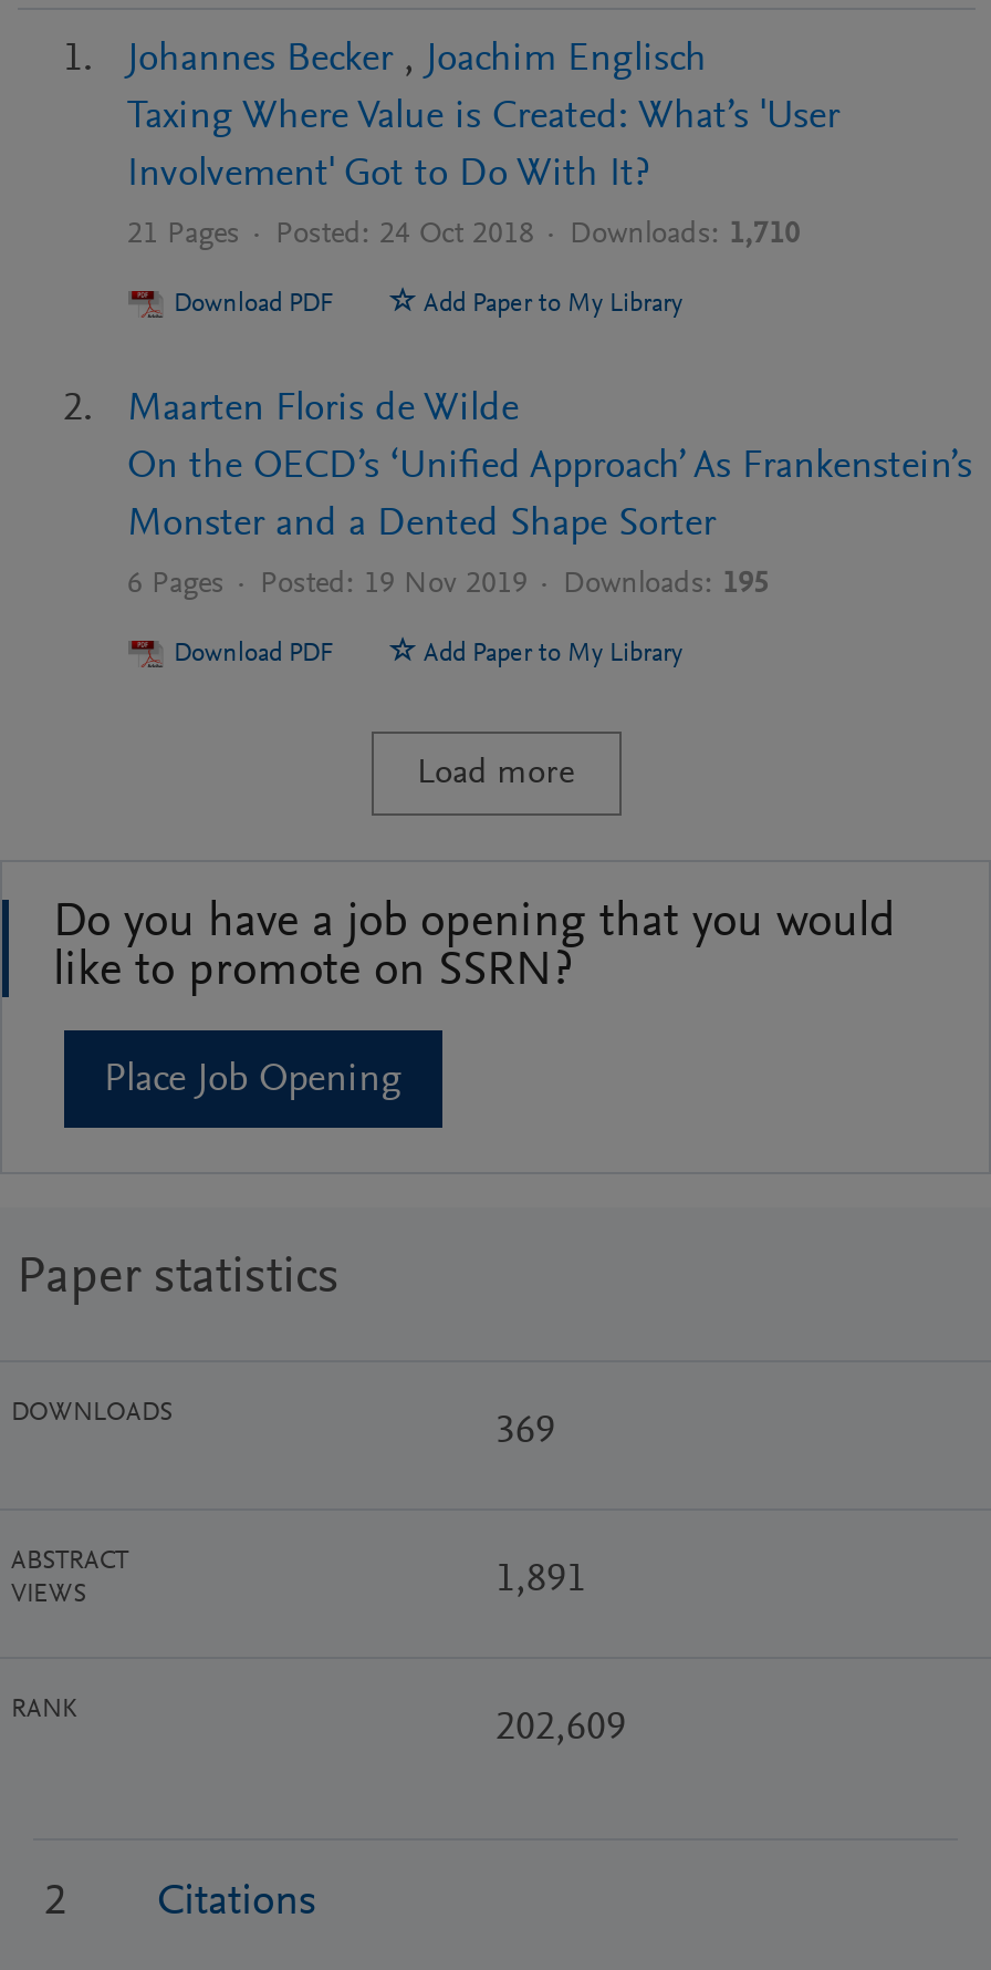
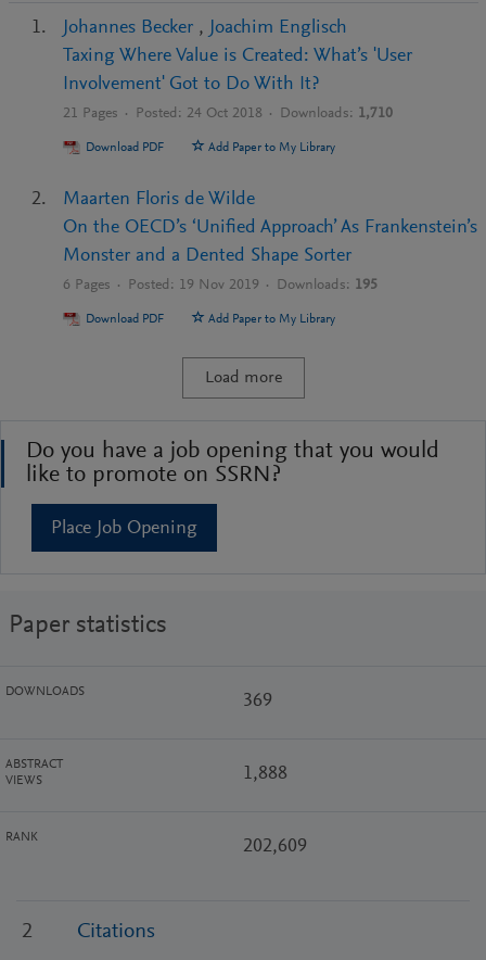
- 1,891
+ 1,888
